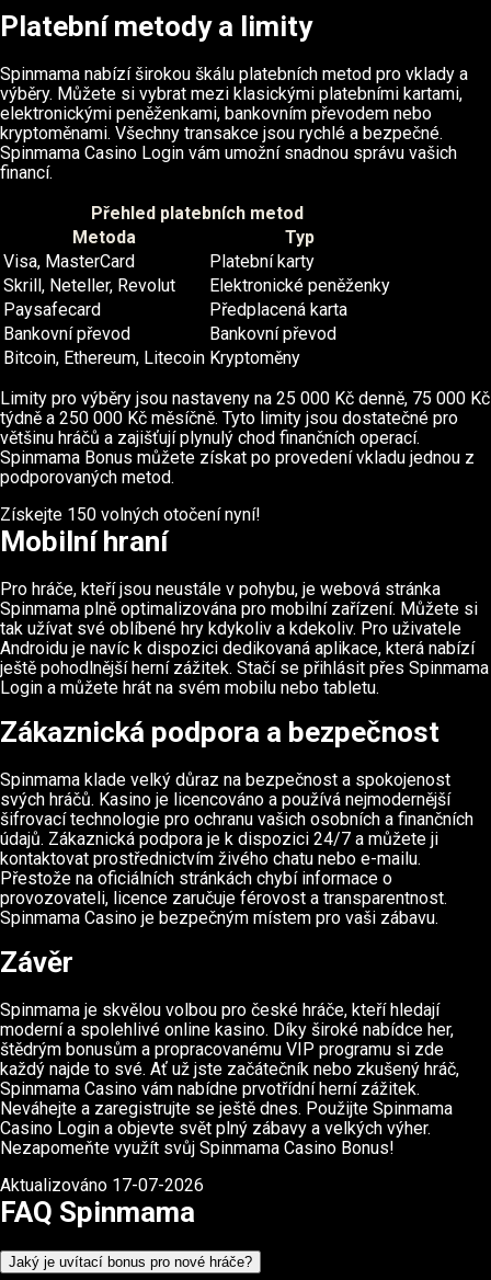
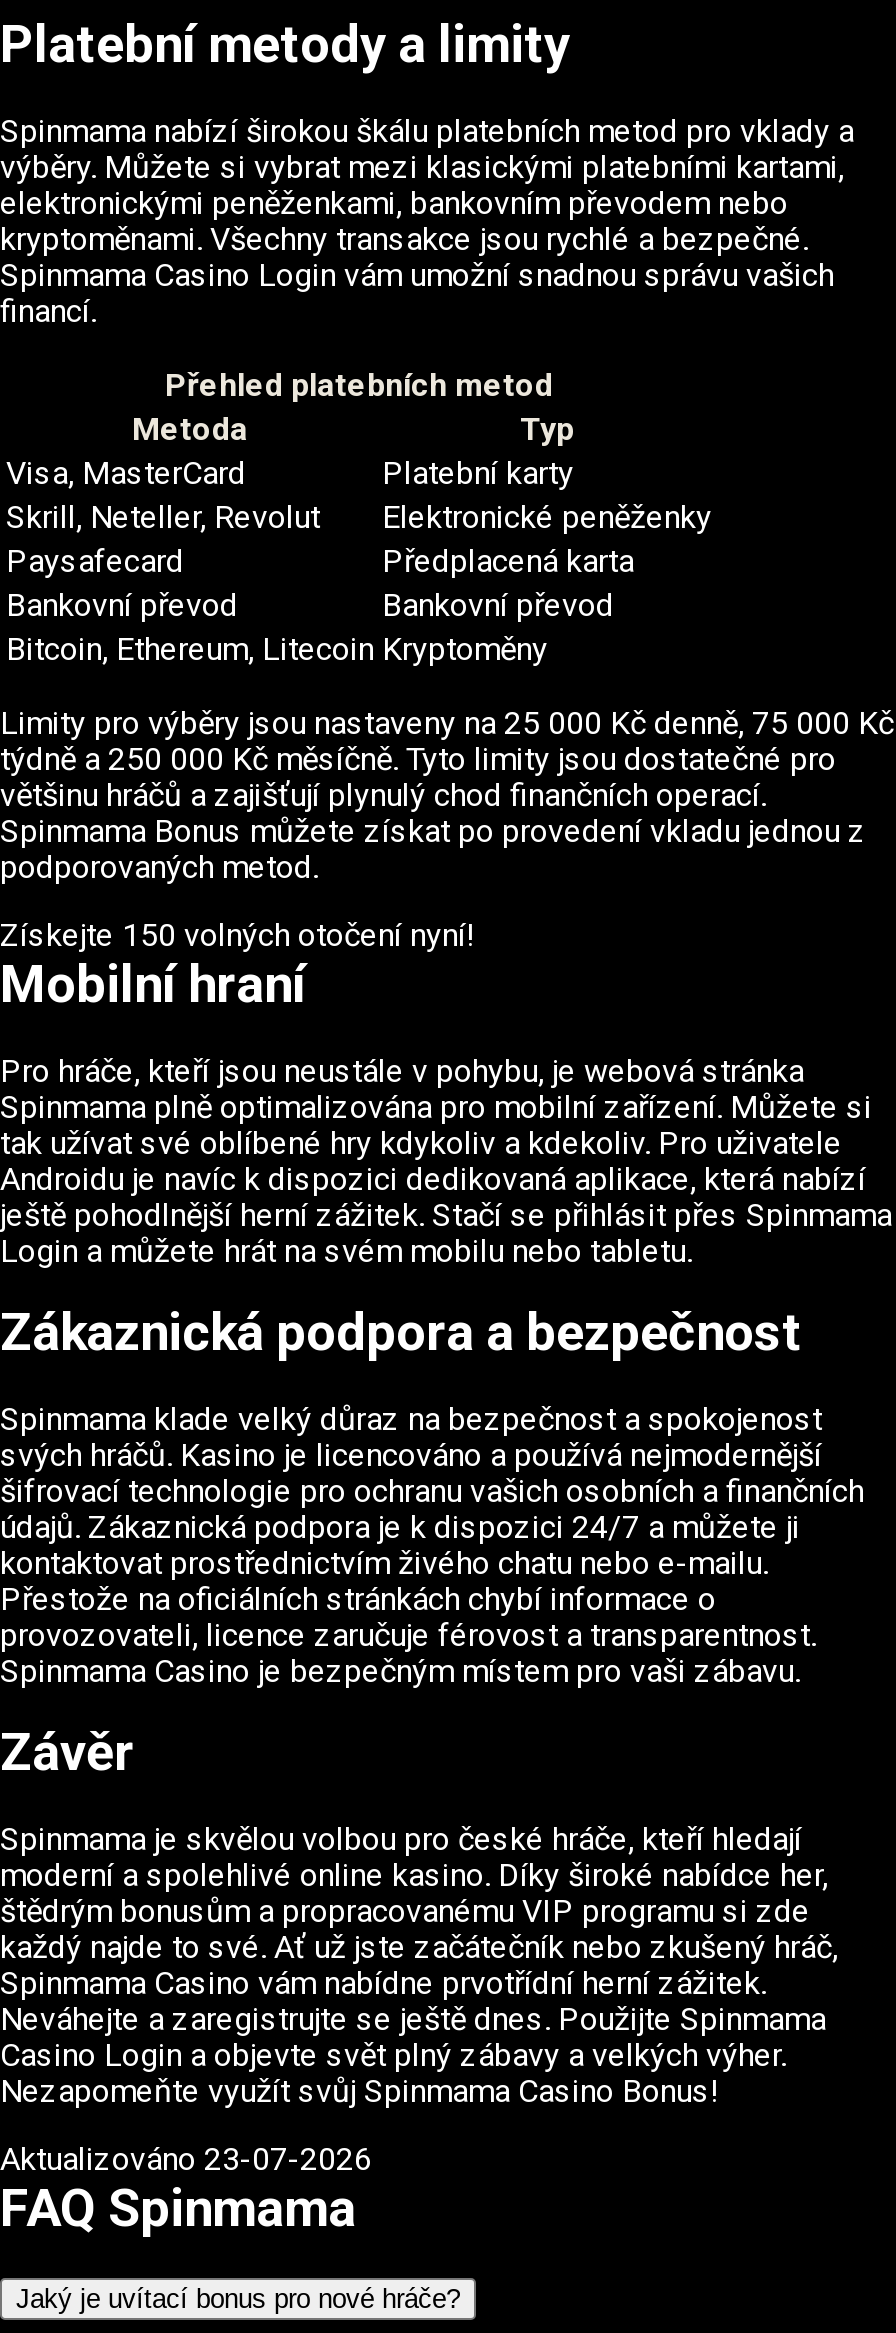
- Aktualizováno 17-07-2026
+ Aktualizováno 23-07-2026
